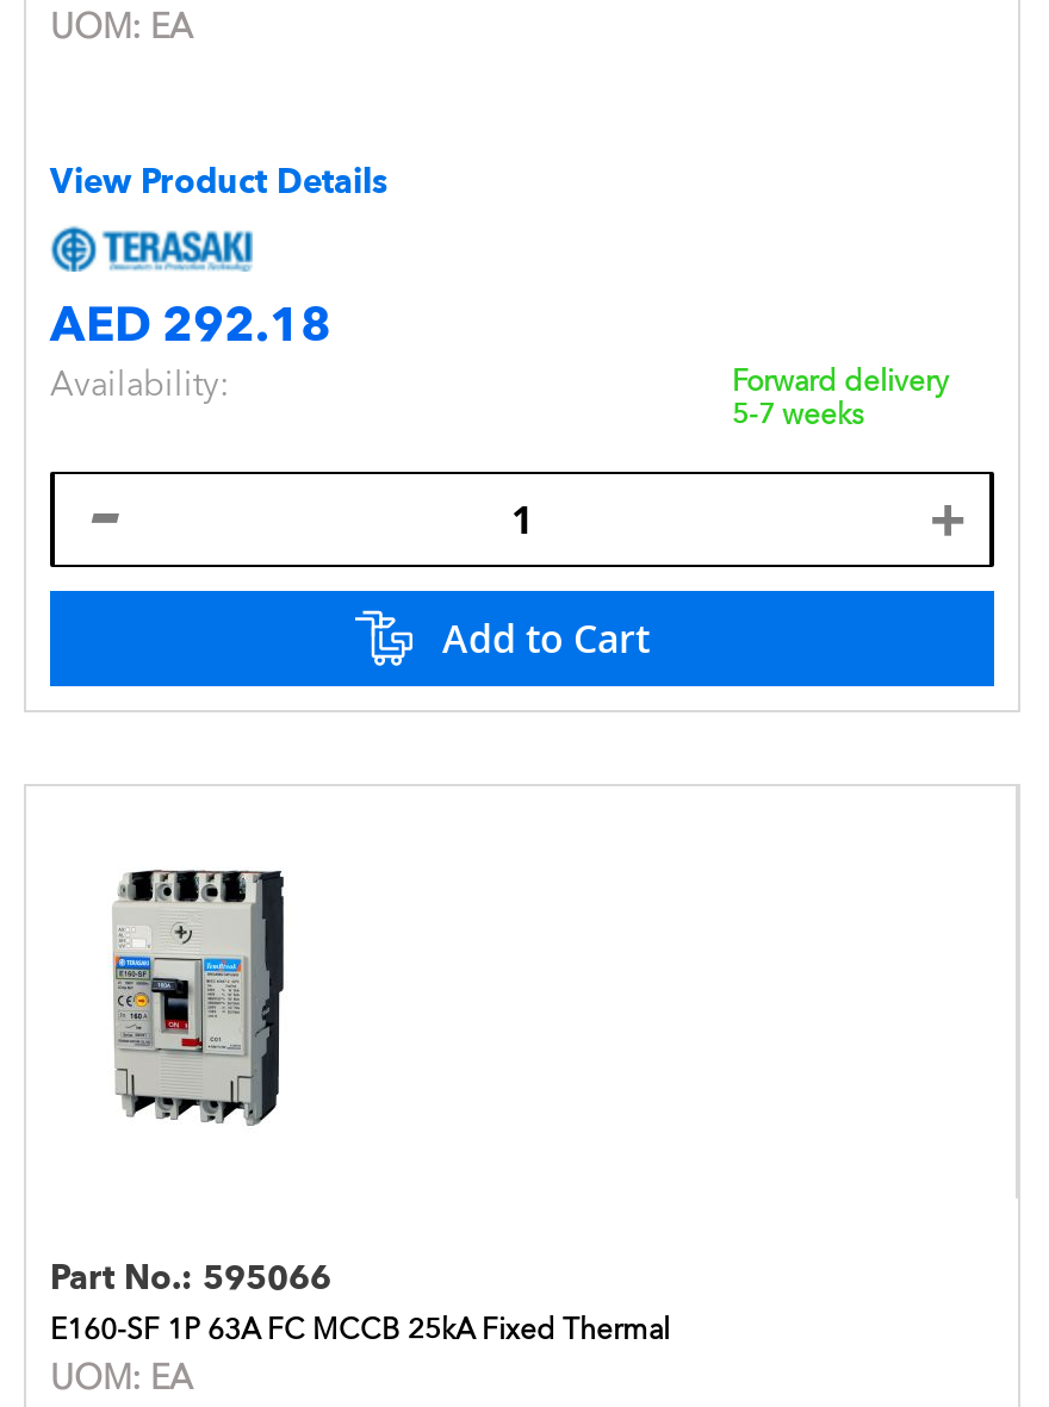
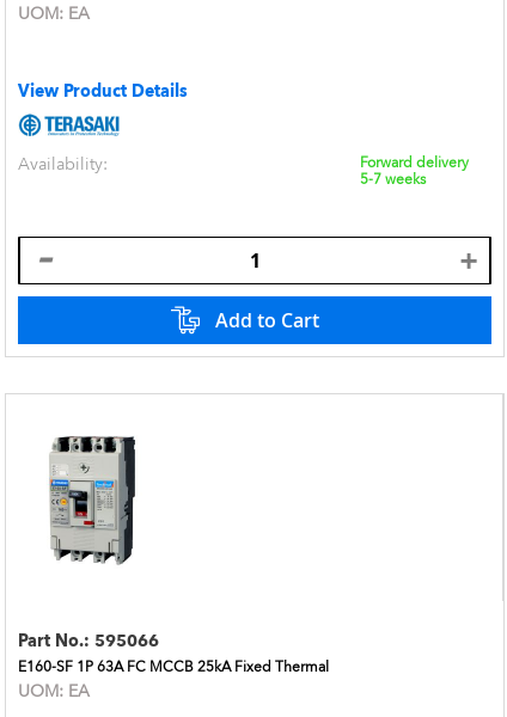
- AED 292.18

moved up: Availability: | Forward delivery | 5-7 weeks
